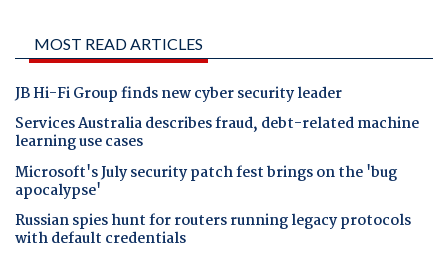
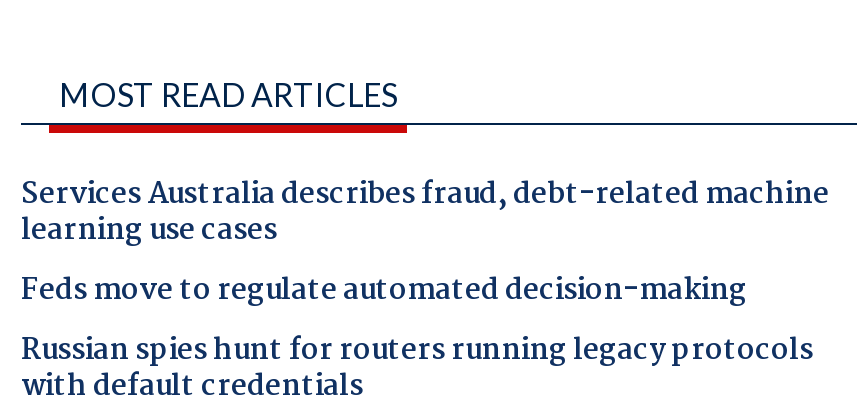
- JB Hi-Fi Group finds new cyber security leader

- Microsoft's July security patch fest brings on the 'bug
- apocalypse'
+ Feds move to regulate automated decision-making
